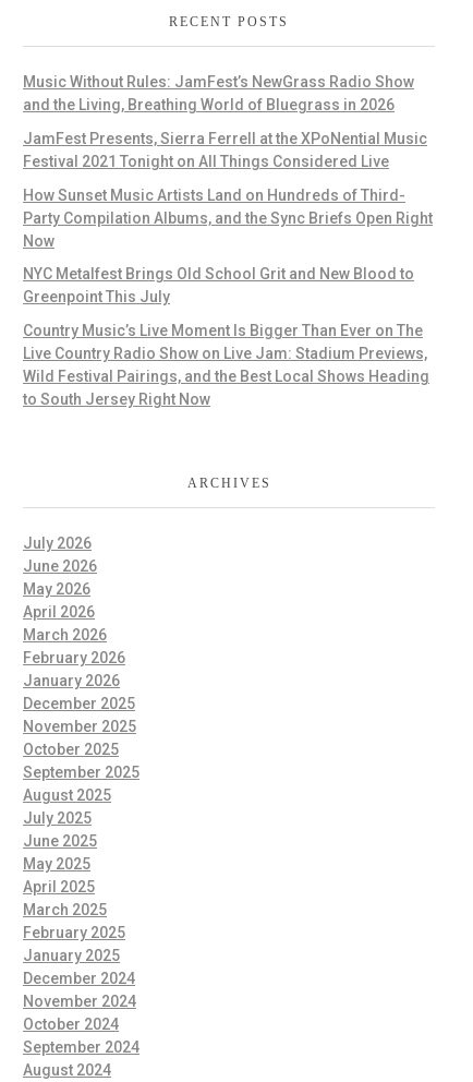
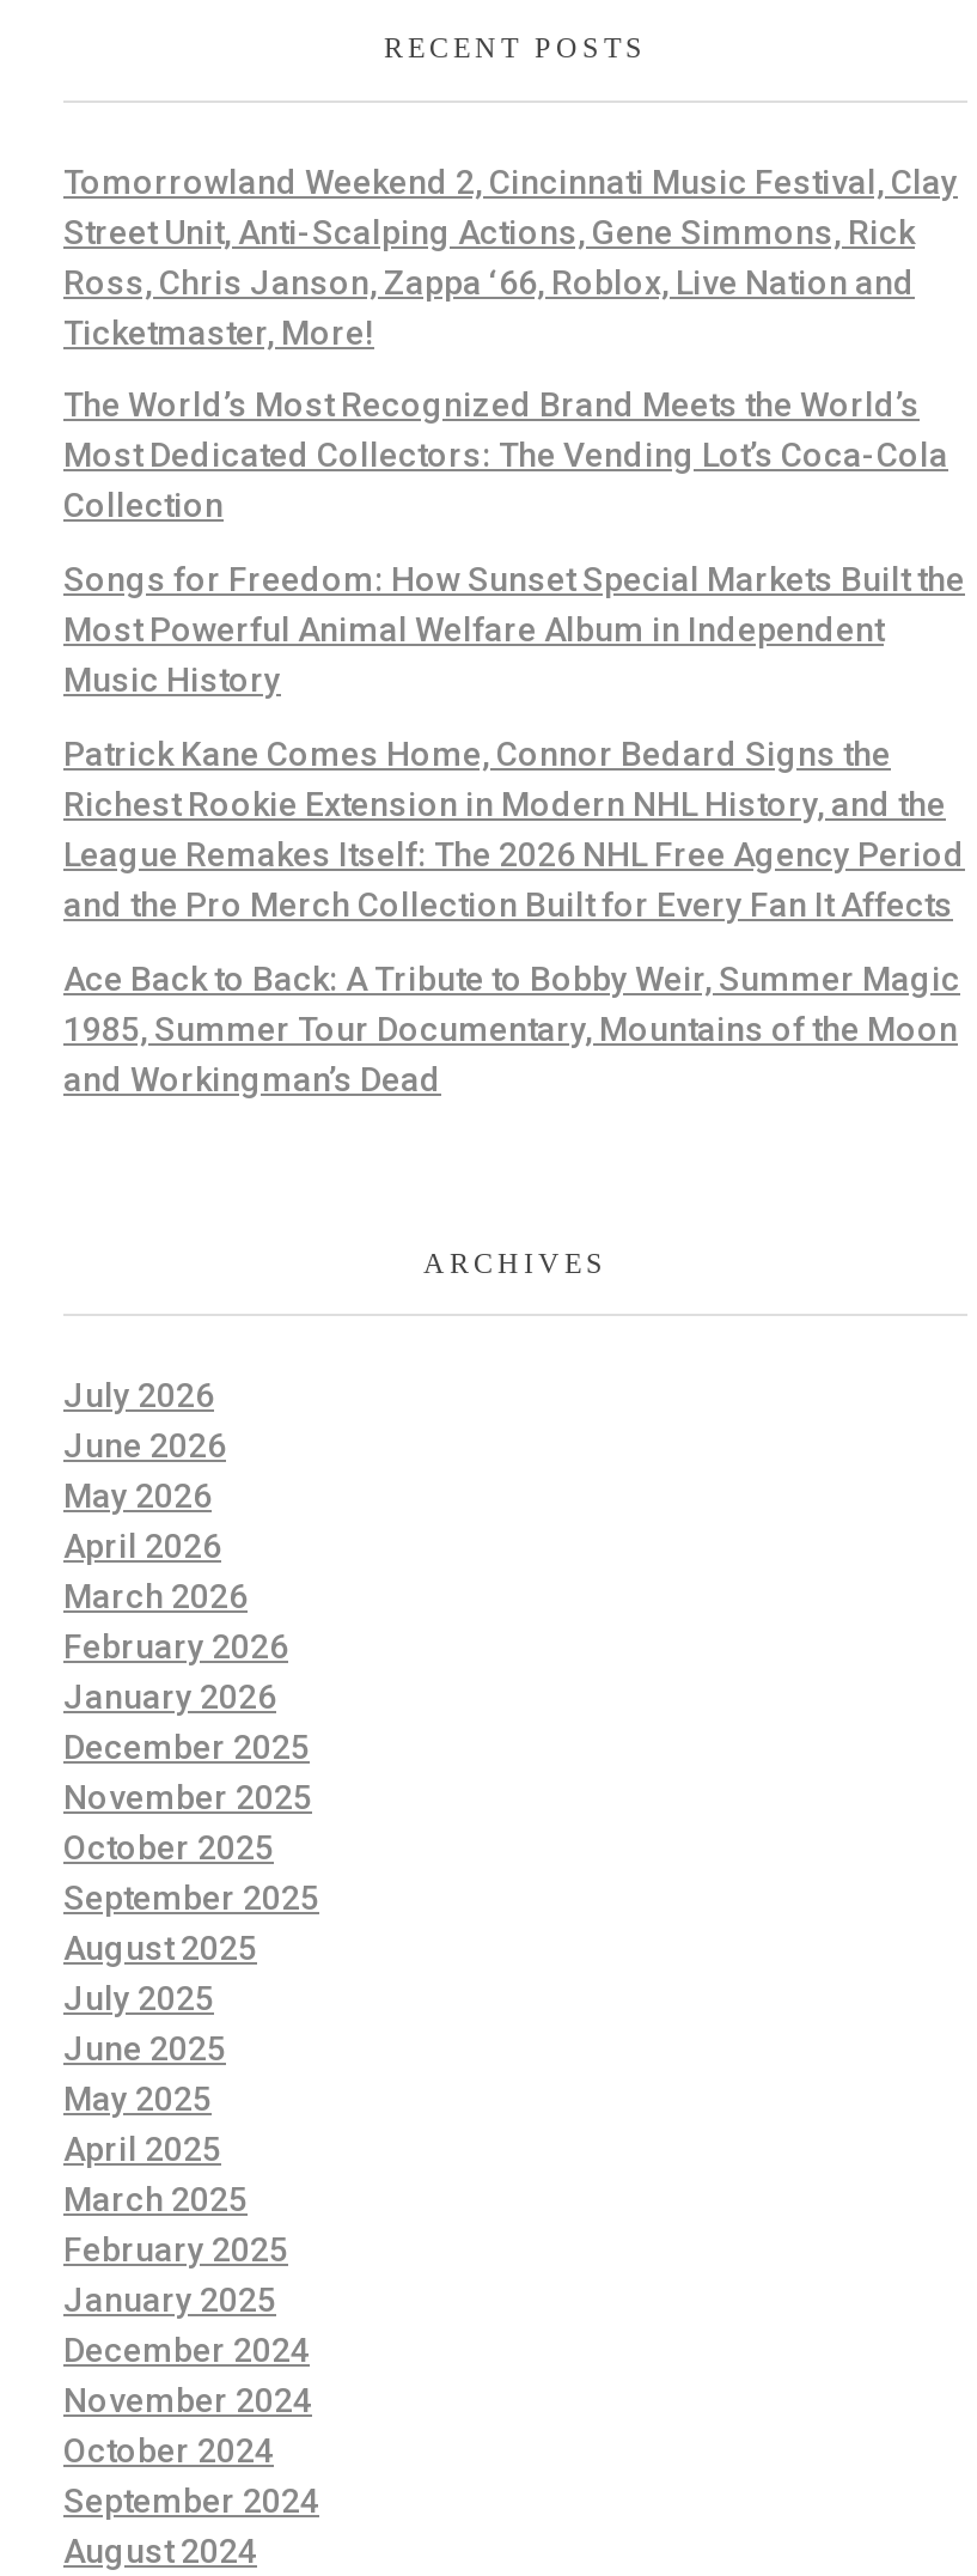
- Music Without Rules: JamFest’s NewGrass Radio Show
- and the Living, Breathing World of Bluegrass in 2026
+ Tomorrowland Weekend 2, Cincinnati Music Festival, Clay
+ Street Unit, Anti-Scalping Actions, Gene Simmons, Rick
+ Ross, Chris Janson, Zappa ‘66, Roblox, Live Nation and
+ Ticketmaster, More!

- JamFest Presents, Sierra Ferrell at the XPoNential Music
- Festival 2021 Tonight on All Things Considered Live
+ The World’s Most Recognized Brand Meets the World’s
+ Most Dedicated Collectors: The Vending Lot’s Coca-Cola
+ Collection

- How Sunset Music Artists Land on Hundreds of Third-
- Party Compilation Albums, and the Sync Briefs Open Right
- Now
+ Songs for Freedom: How Sunset Special Markets Built the
+ Most Powerful Animal Welfare Album in Independent
+ Music History

- NYC Metalfest Brings Old School Grit and New Blood to
- Greenpoint This July
+ Patrick Kane Comes Home, Connor Bedard Signs the
+ Richest Rookie Extension in Modern NHL History, and the
+ League Remakes Itself: The 2026 NHL Free Agency Period
+ and the Pro Merch Collection Built for Every Fan It Affects

- Country Music’s Live Moment Is Bigger Than Ever on The
- Live Country Radio Show on Live Jam: Stadium Previews,
- Wild Festival Pairings, and the Best Local Shows Heading
- to South Jersey Right Now
+ Ace Back to Back: A Tribute to Bobby Weir, Summer Magic
+ 1985, Summer Tour Documentary, Mountains of the Moon
+ and Workingman’s Dead
